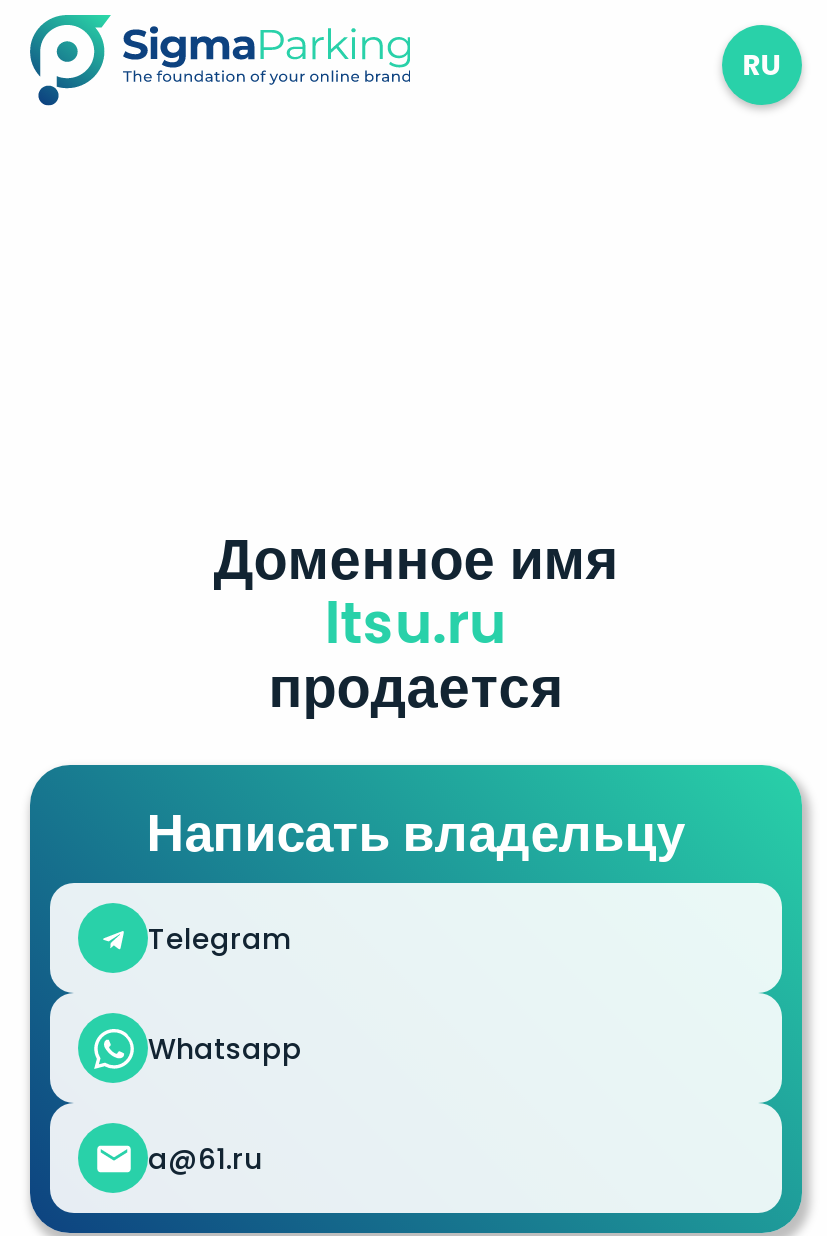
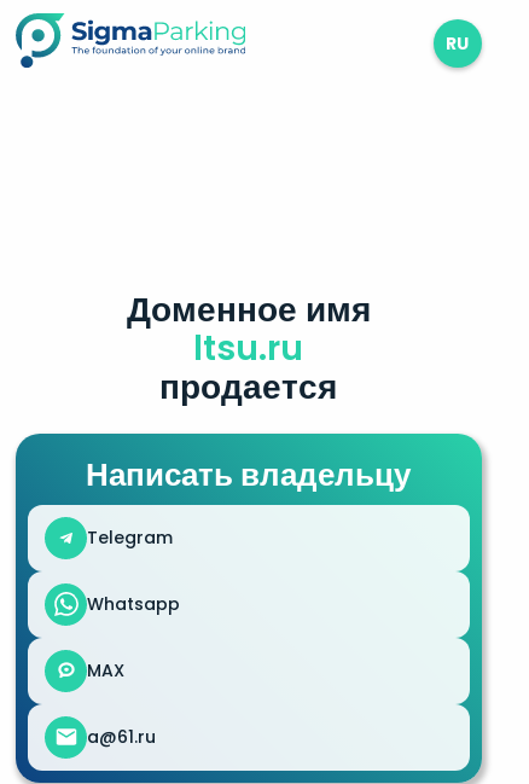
moved up: Доменное имя | ltsu.ru | продается | Написать владельцу | Telegram | Whatsapp

+ MAX
